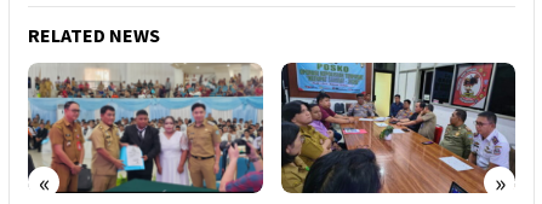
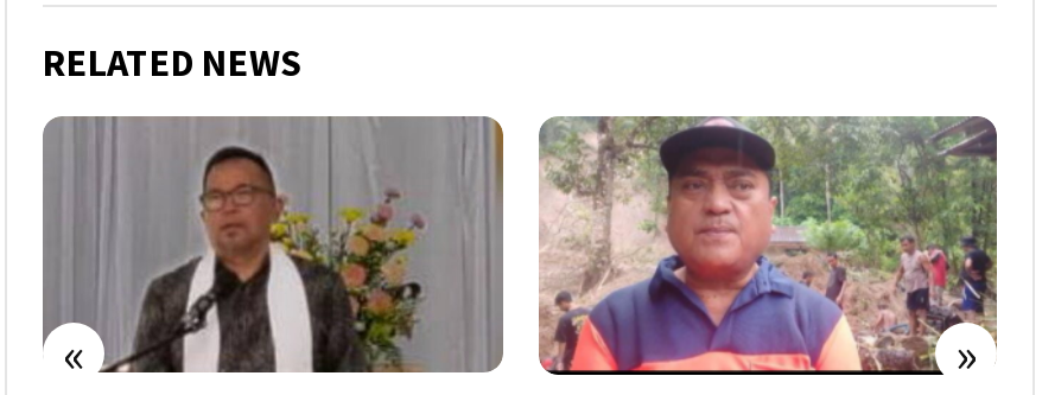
- [image]
+ [image]

- [image]
+ [image]
